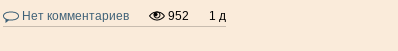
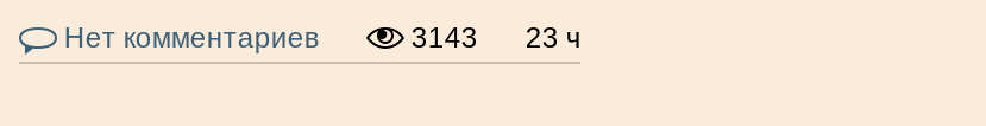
- 952
- 1 д
+ 3143
+ 23 ч
